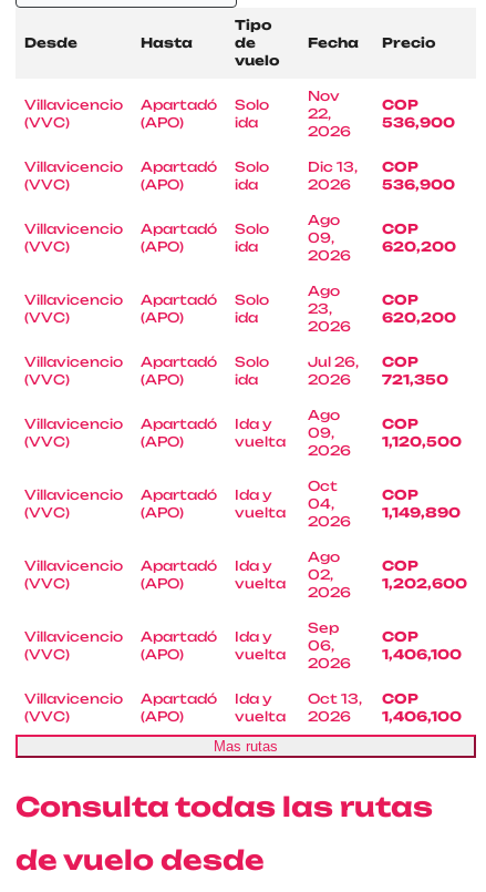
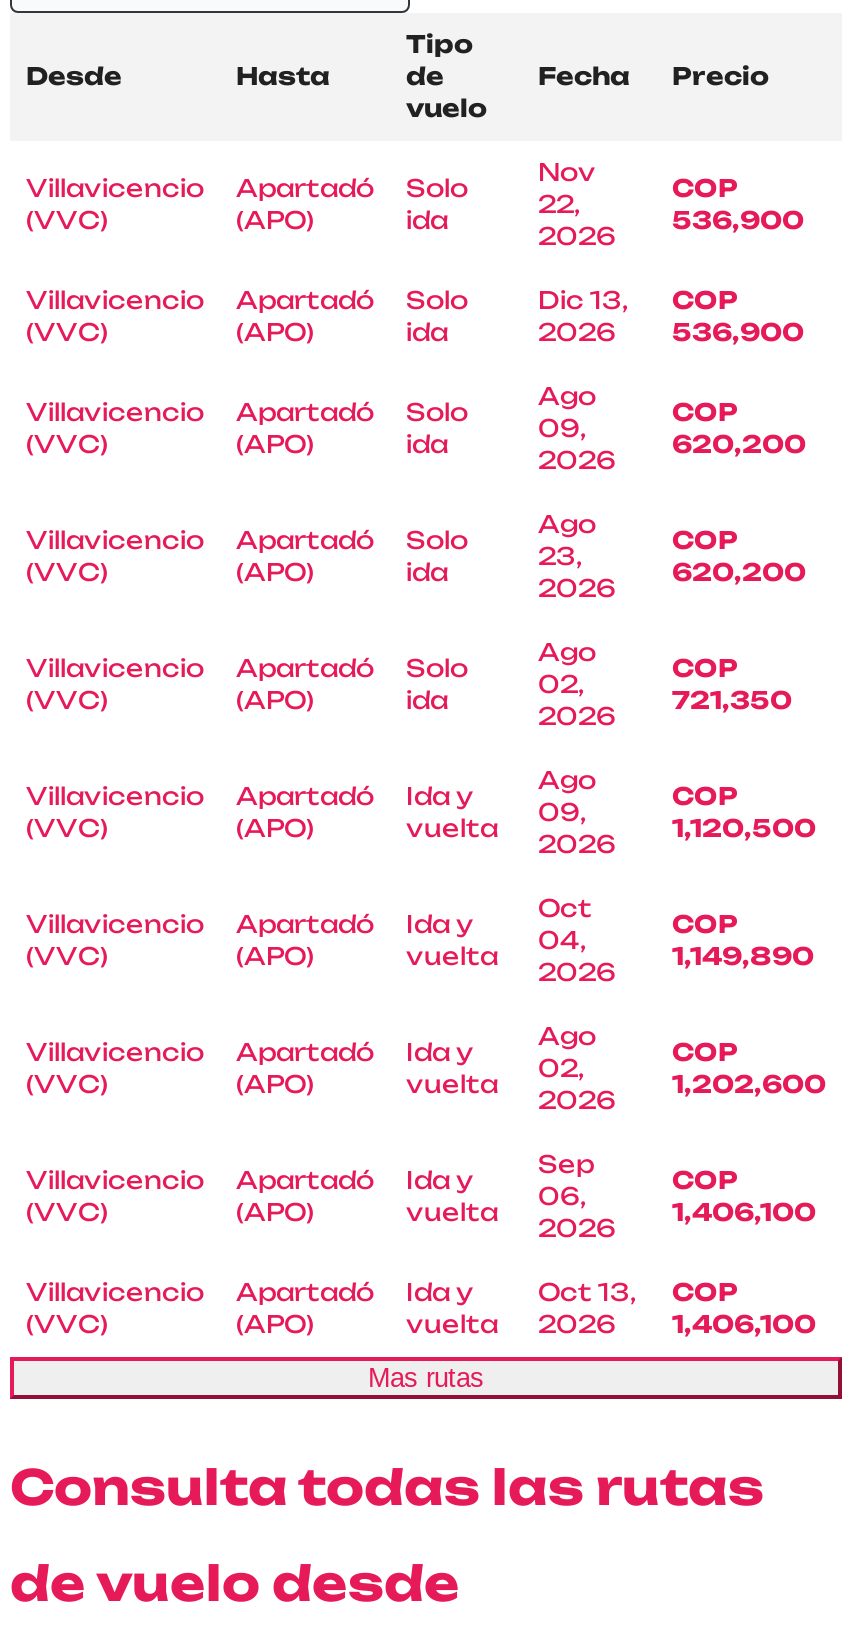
- Jul 26,
+ Ago
+ 02,
